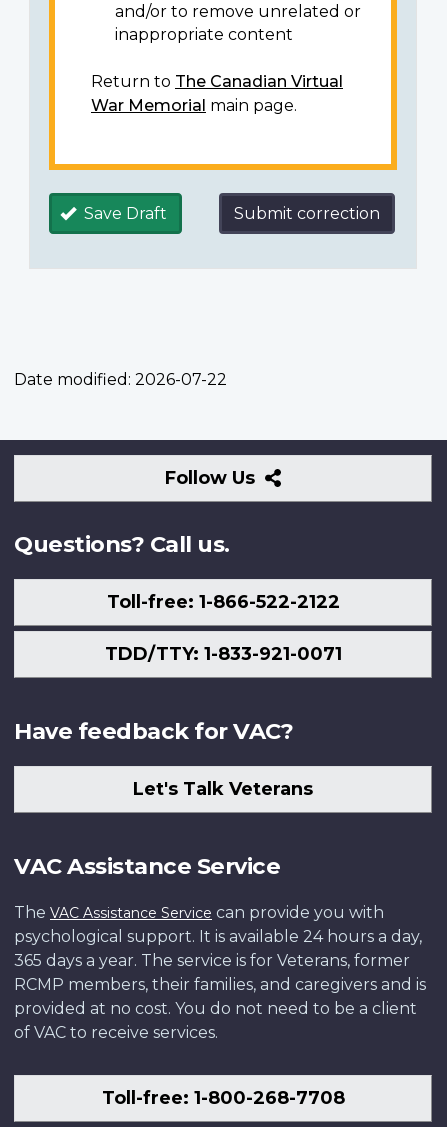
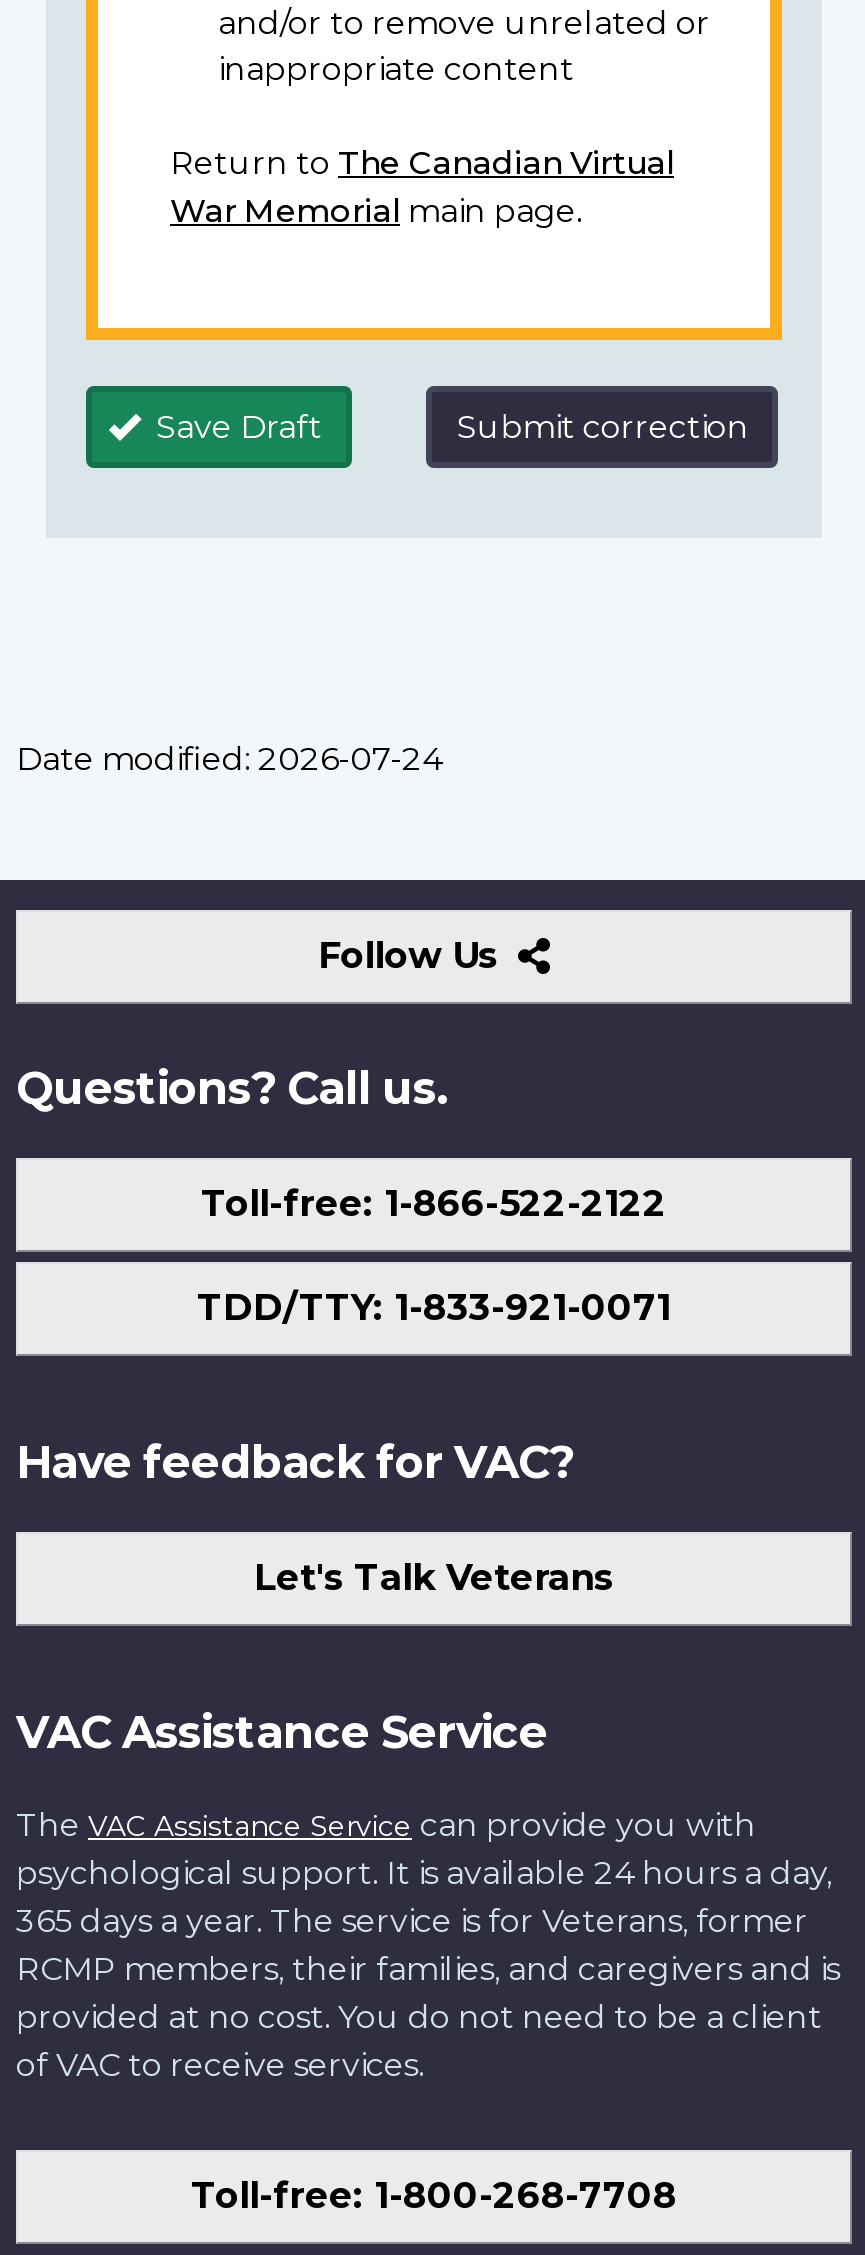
- Date modified: 2026-07-22
+ Date modified: 2026-07-24
